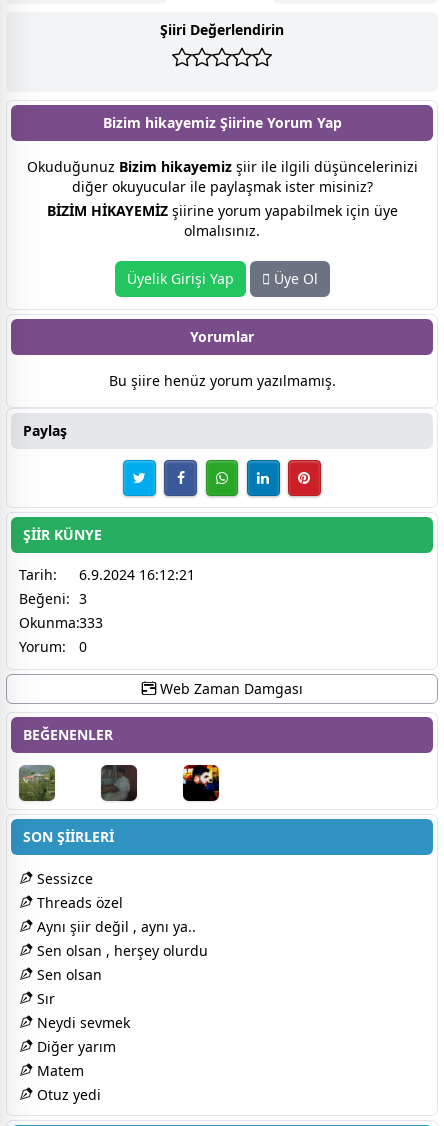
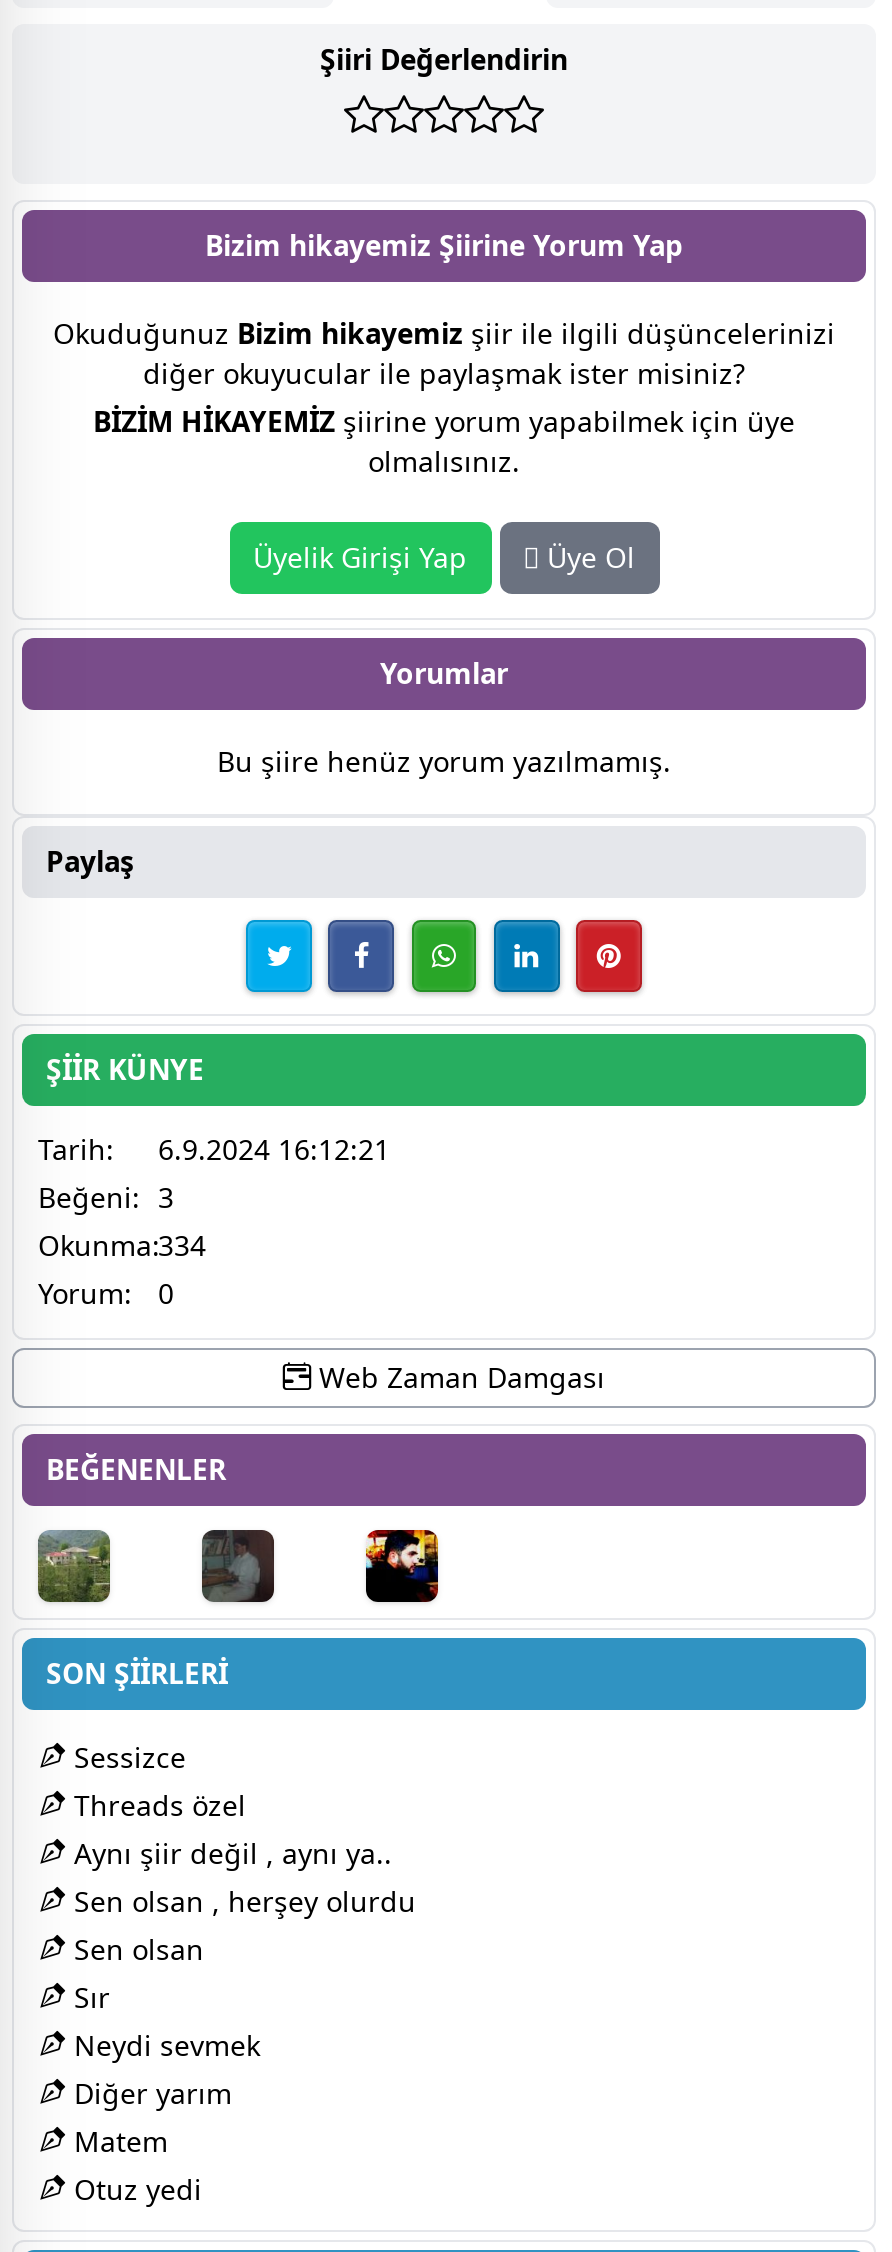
- Okunma:333
+ Okunma:334
